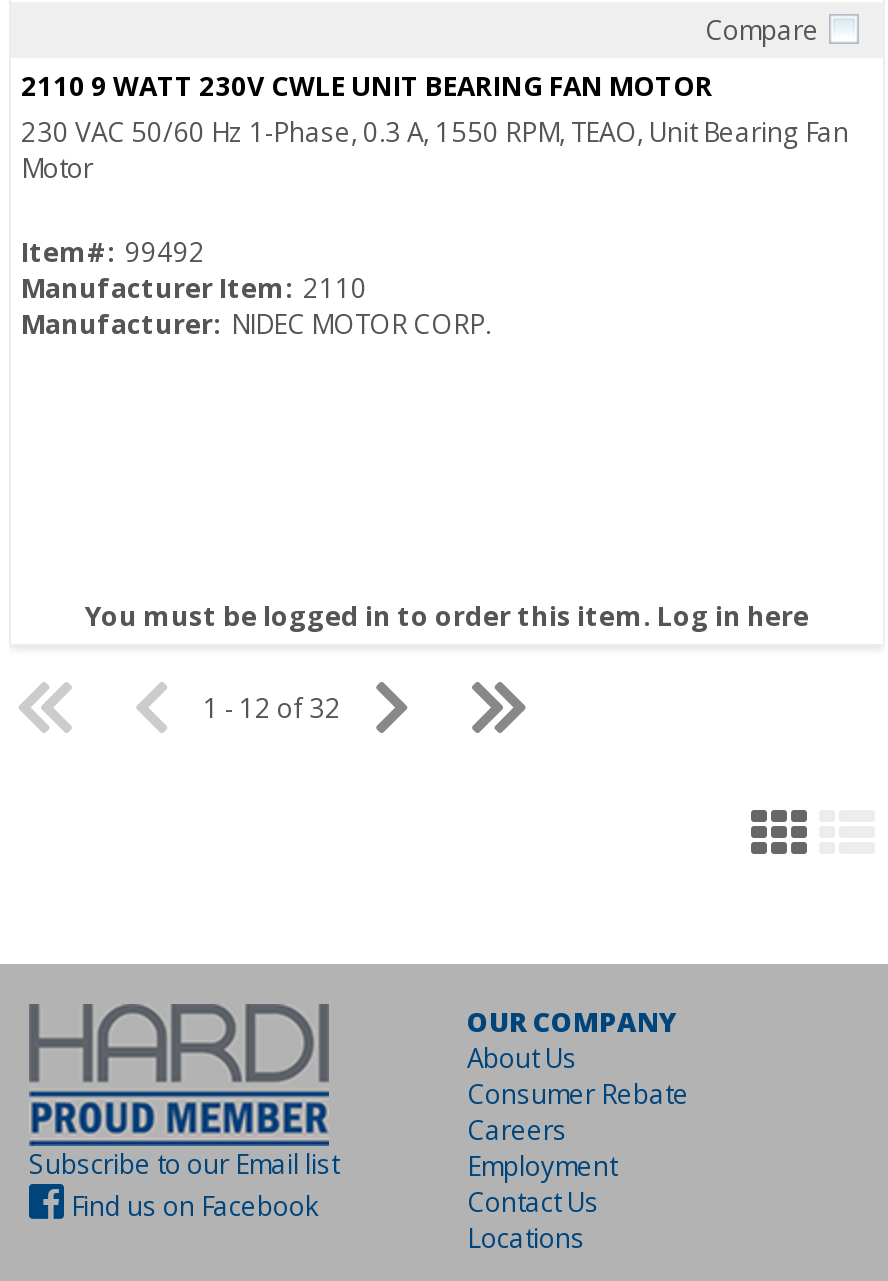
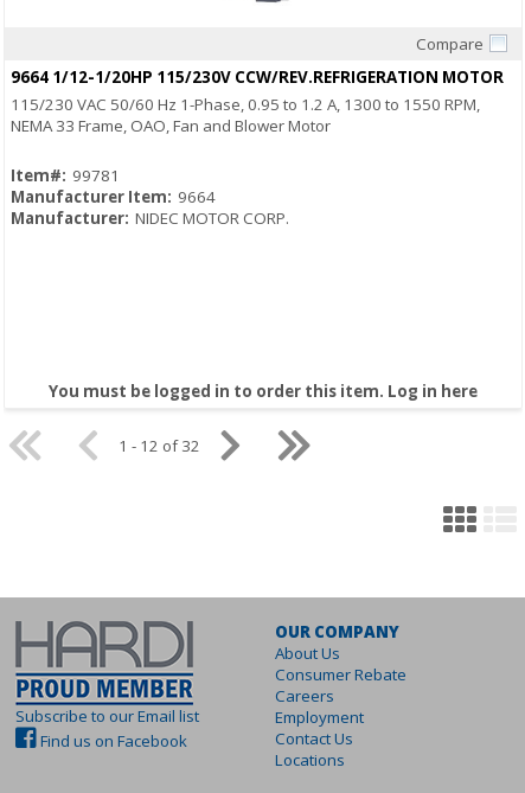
- 2110 9 WATT 230V CWLE UNIT BEARING FAN MOTOR
- 230 VAC 50/60 Hz 1-Phase, 0.3 A, 1550 RPM, TEAO, Unit Bearing Fan
- Motor
+ 9664 1/12-1/20HP 115/230V CCW/REV.REFRIGERATION MOTOR
+ 115/230 VAC 50/60 Hz 1-Phase, 0.95 to 1.2 A, 1300 to 1550 RPM,
+ NEMA 33 Frame, OAO, Fan and Blower Motor

- Item#: 99492
- Manufacturer Item: 2110
+ Item#: 99781
+ Manufacturer Item: 9664
